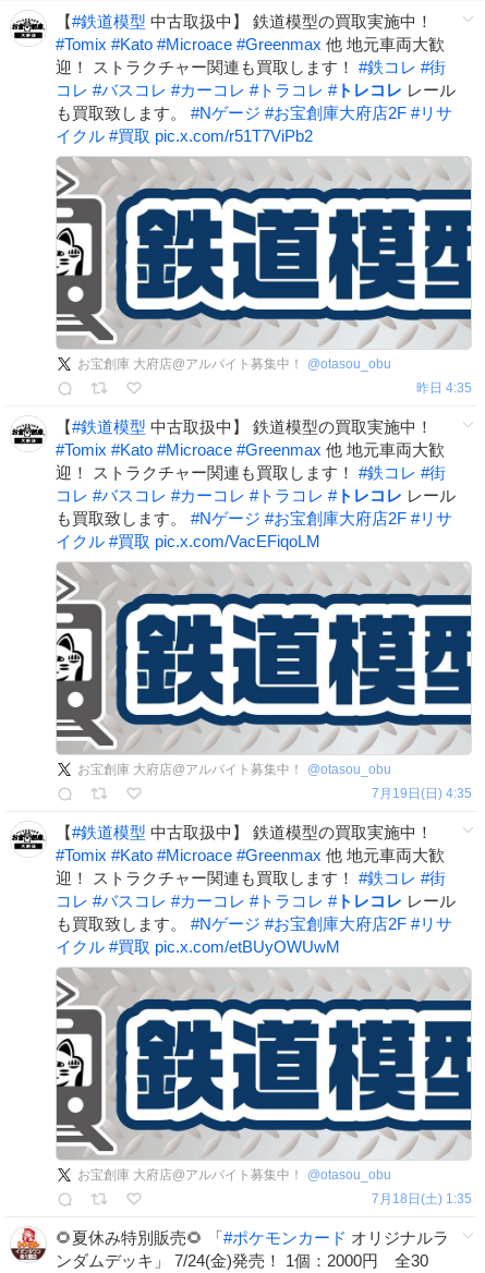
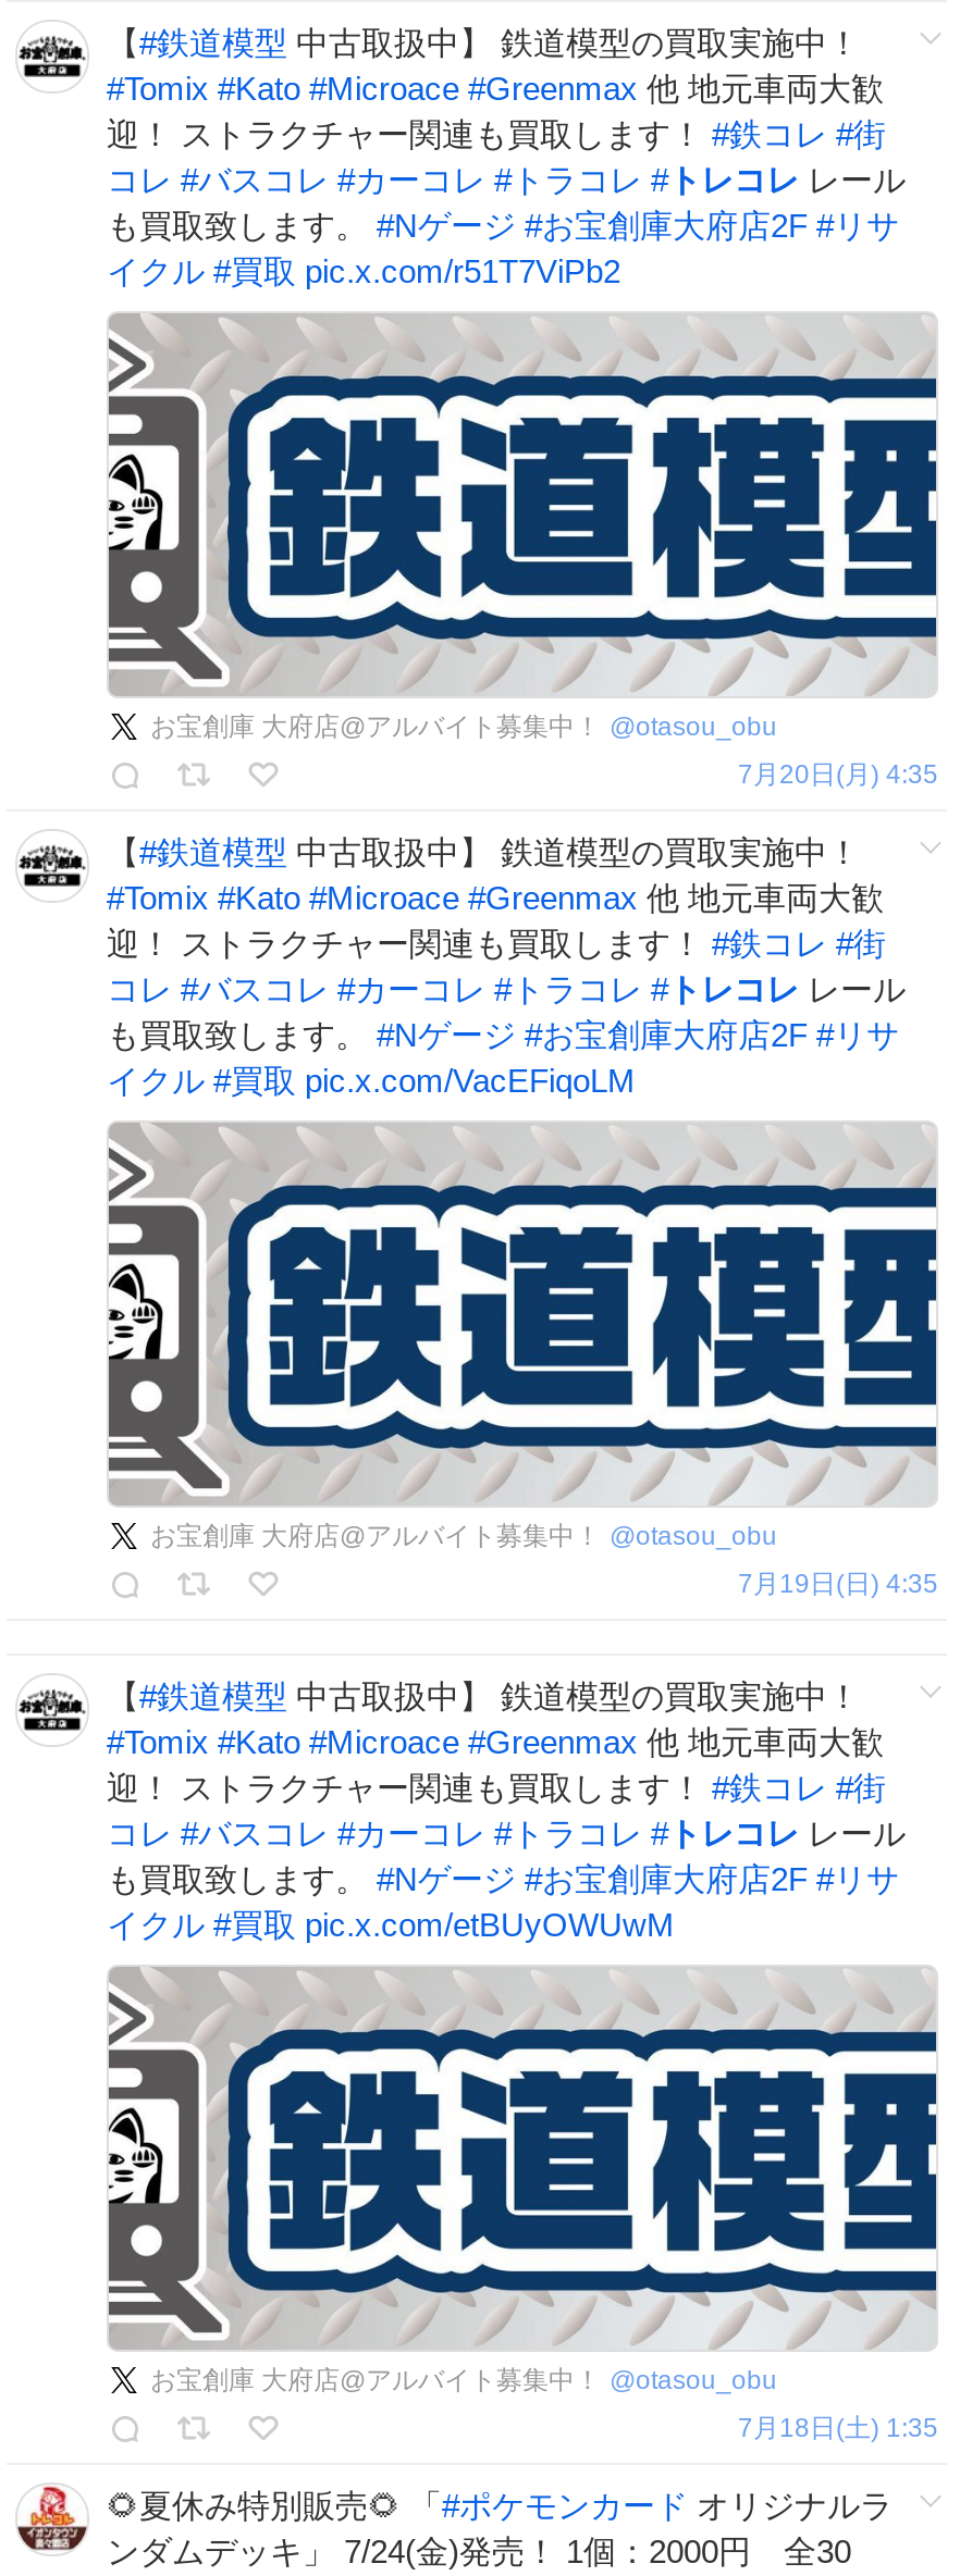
- 昨日 4:35
+ 7月20日(月) 4:35
